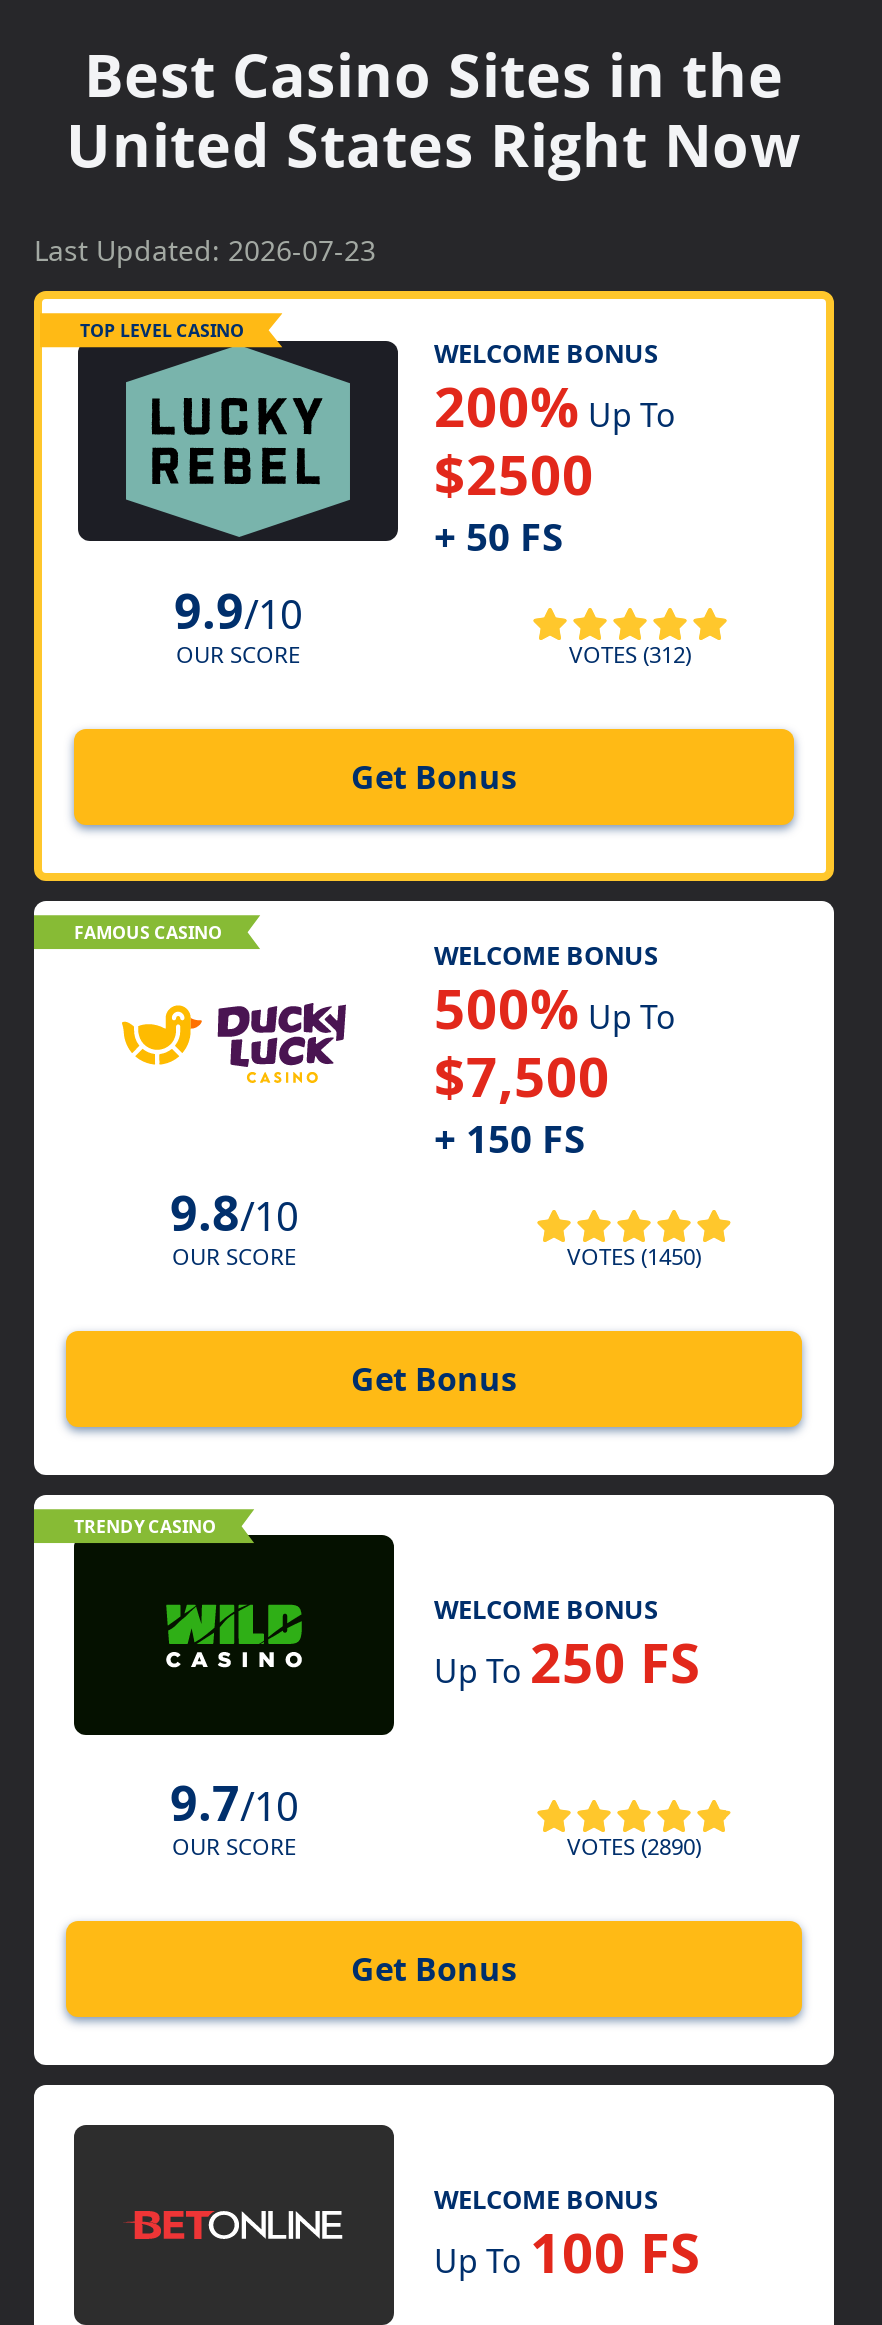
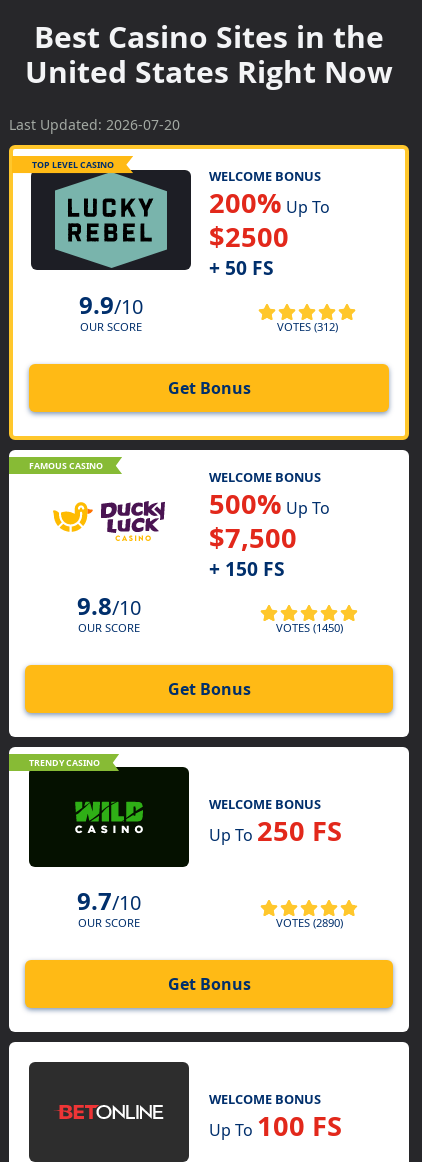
- Last Updated: 2026-07-23
+ Last Updated: 2026-07-20
